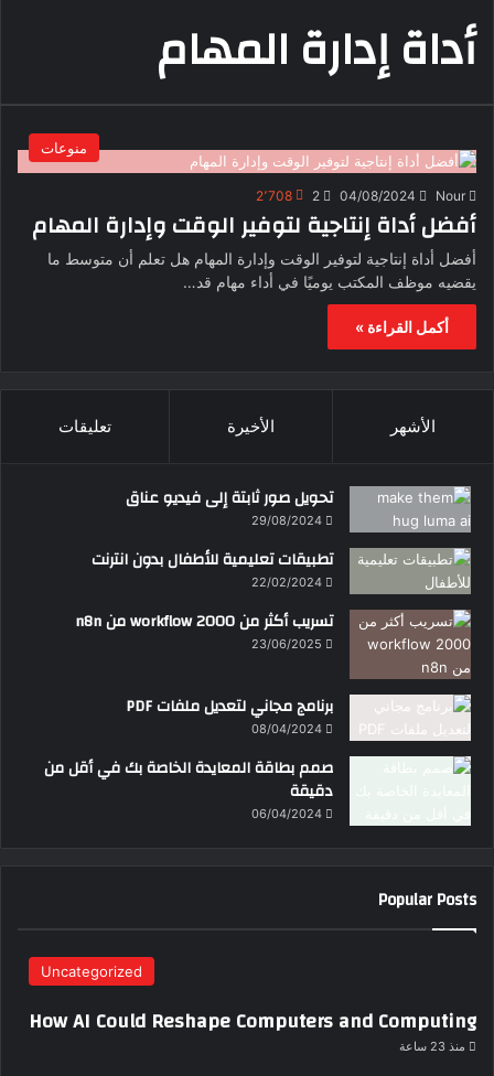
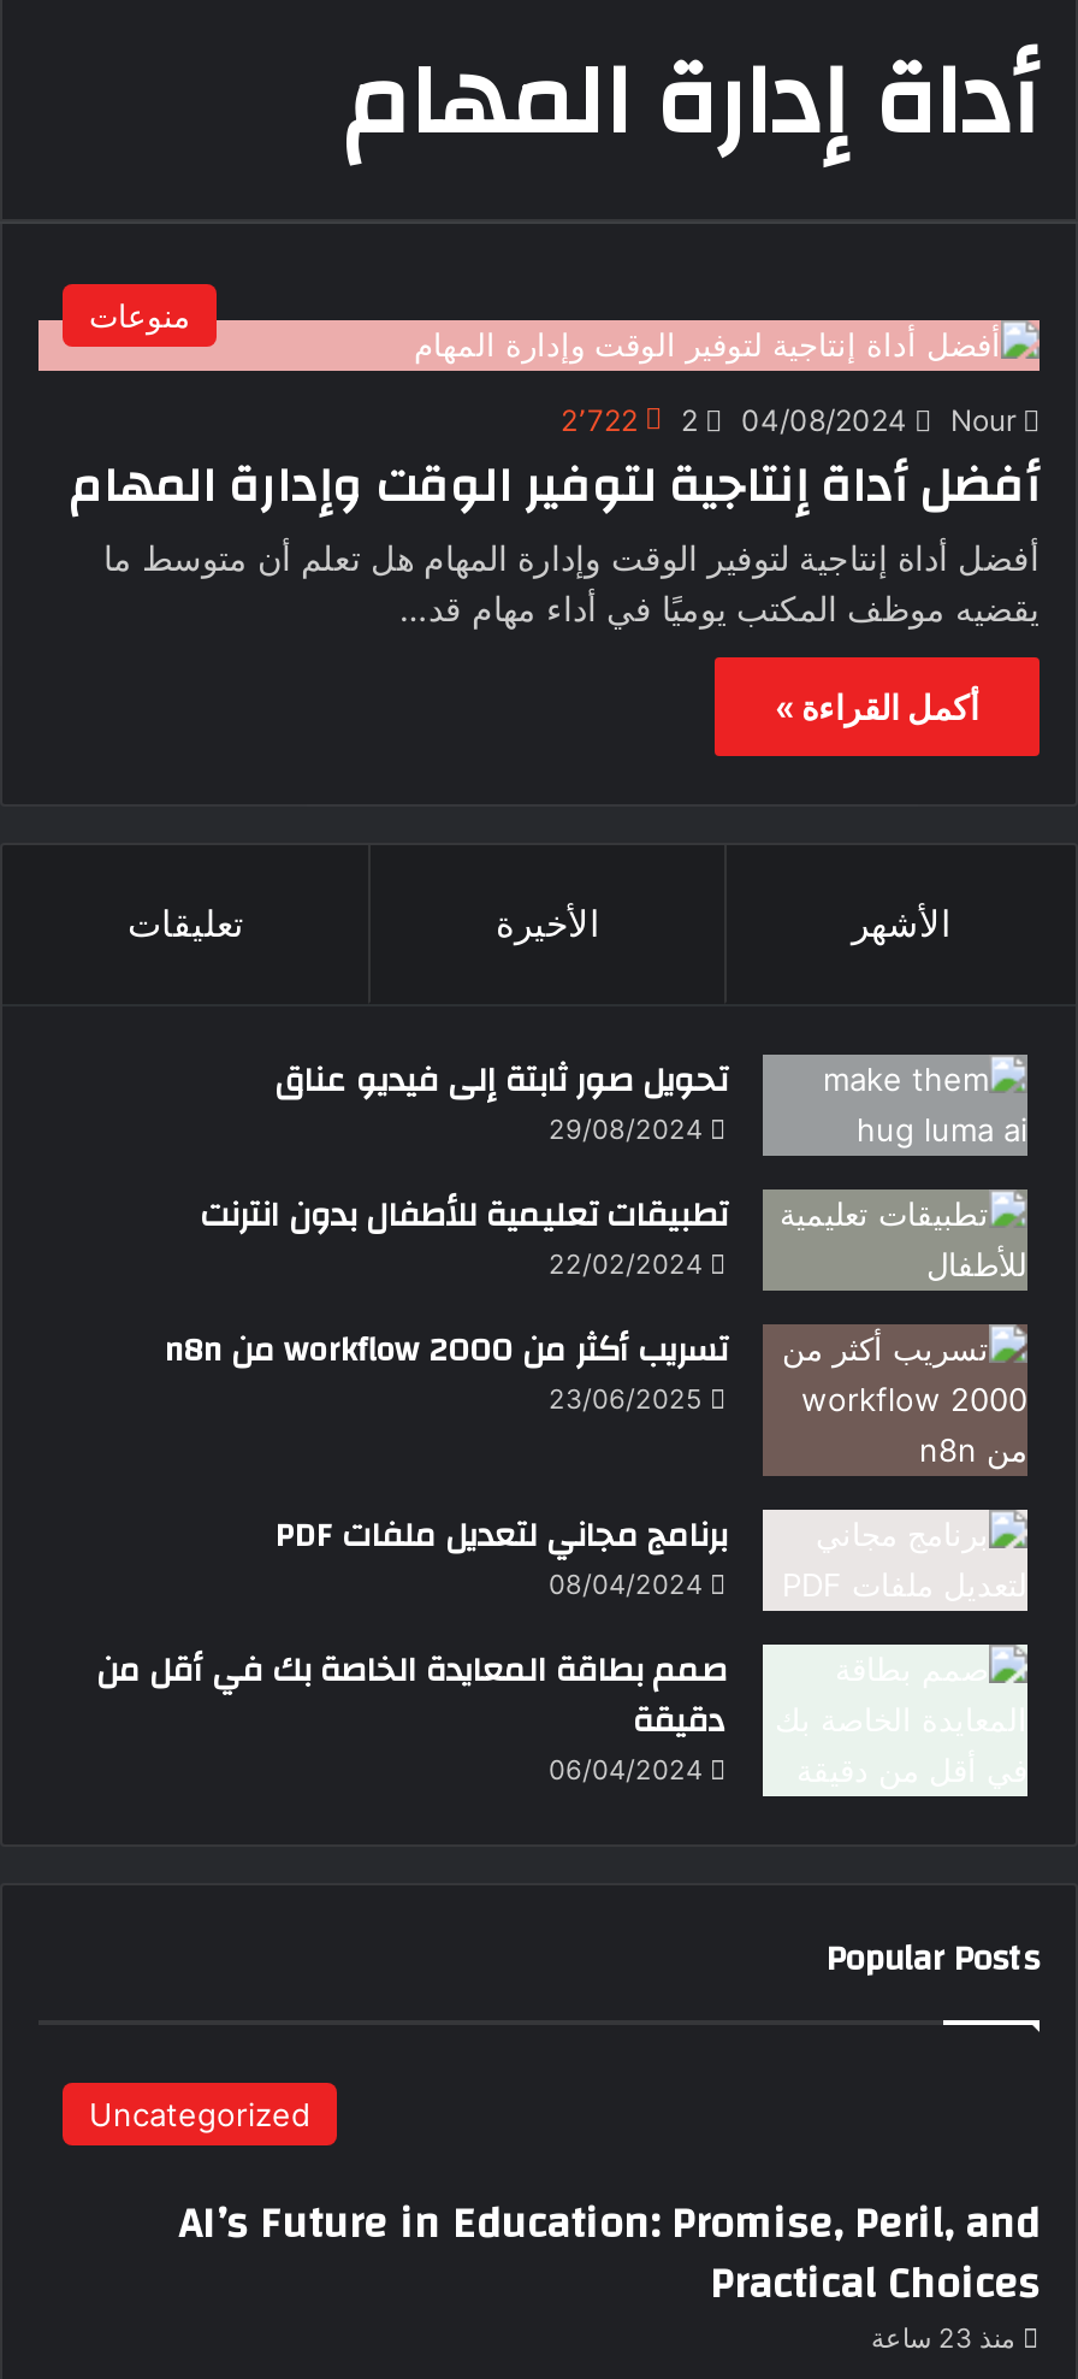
- 2٬708 2 04/08/2024 Nour
+ 2٬722 2 04/08/2024 Nour

- How AI Could Reshape Computers and Computing
+ AI’s Future in Education: Promise, Peril, and
+ Practical Choices
